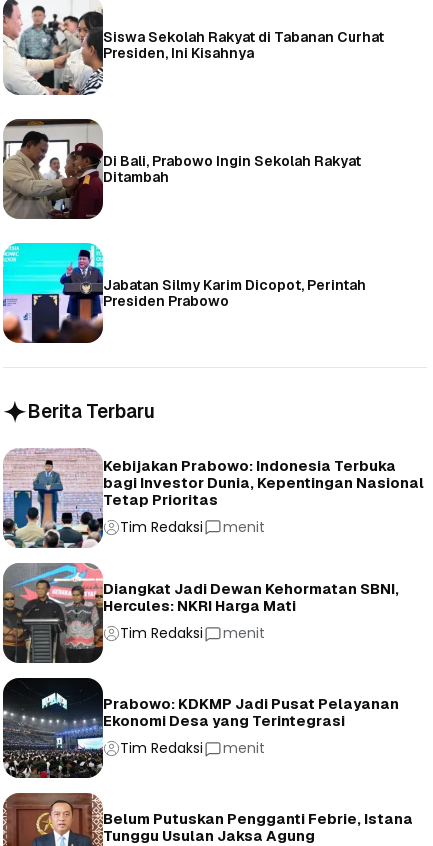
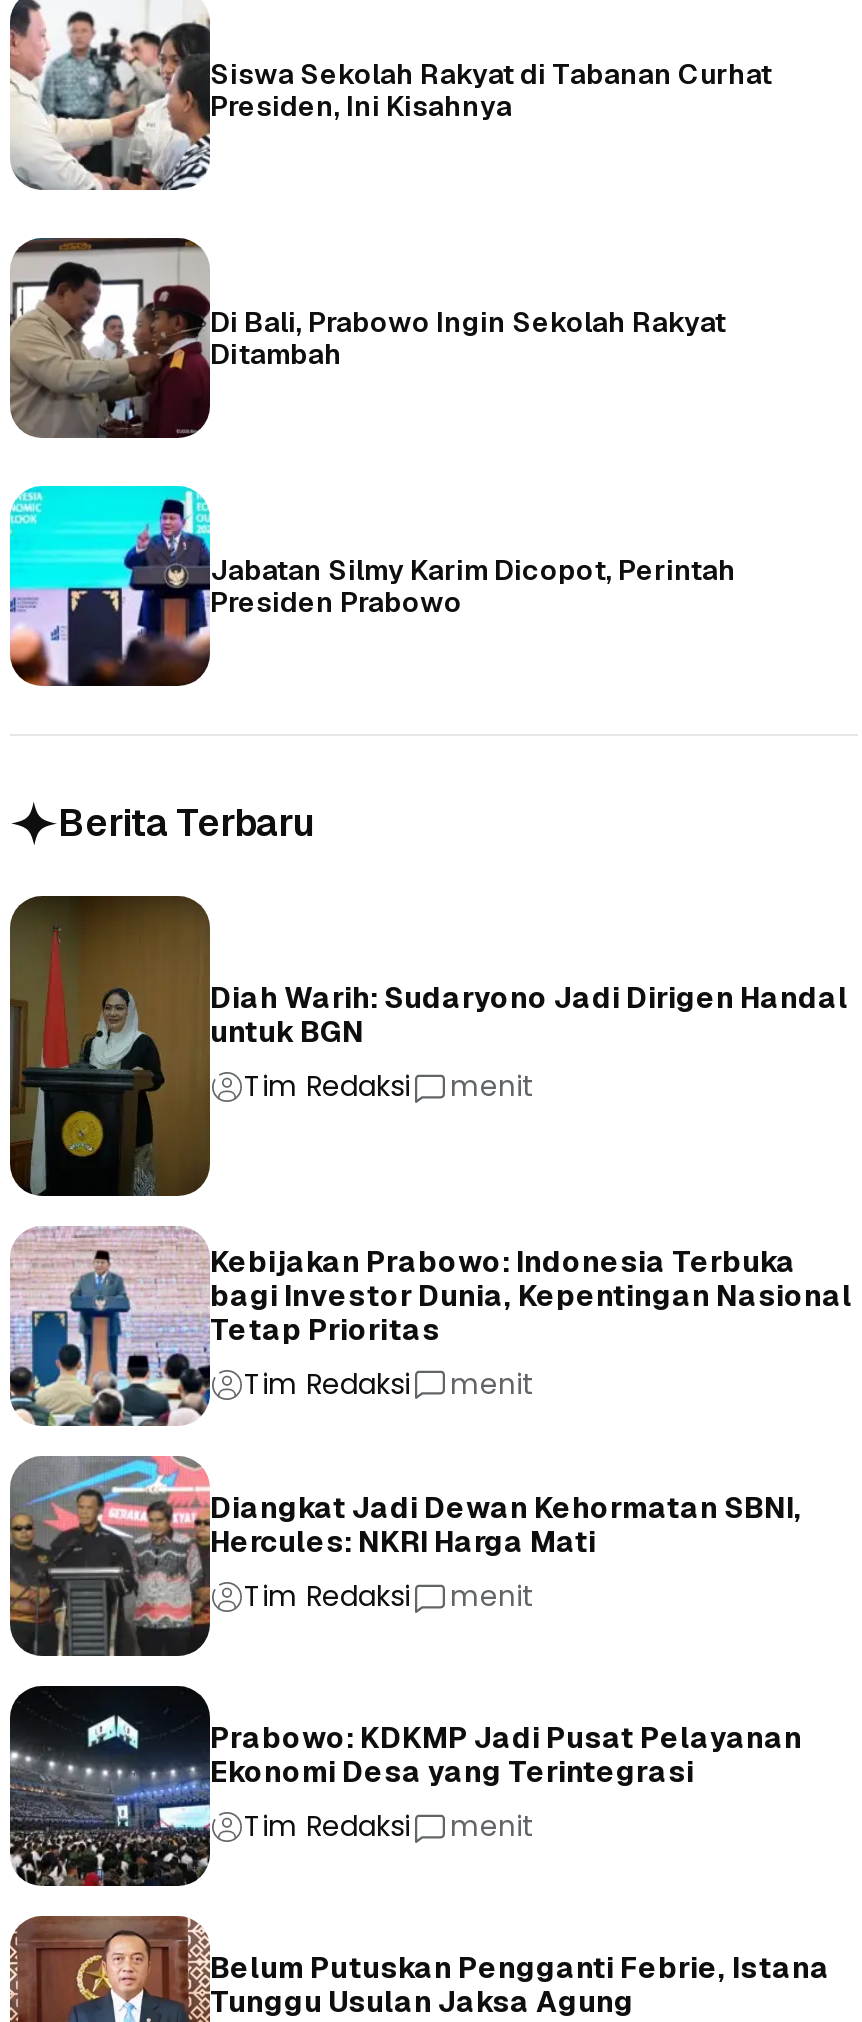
+ [image]
+ Diah Warih: Sudaryono Jadi Dirigen Handal
+ untuk BGN
+ Tim Redaksi
+ menit
